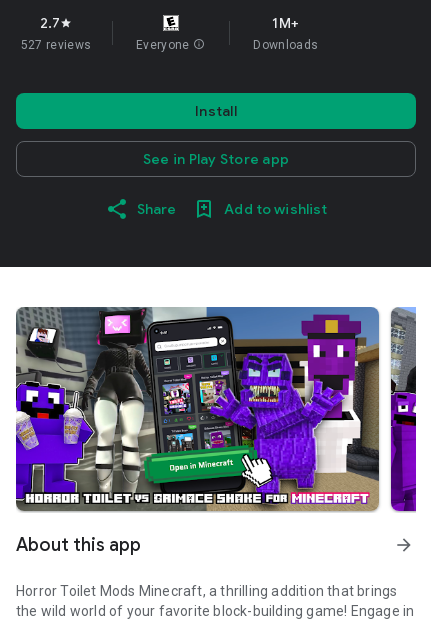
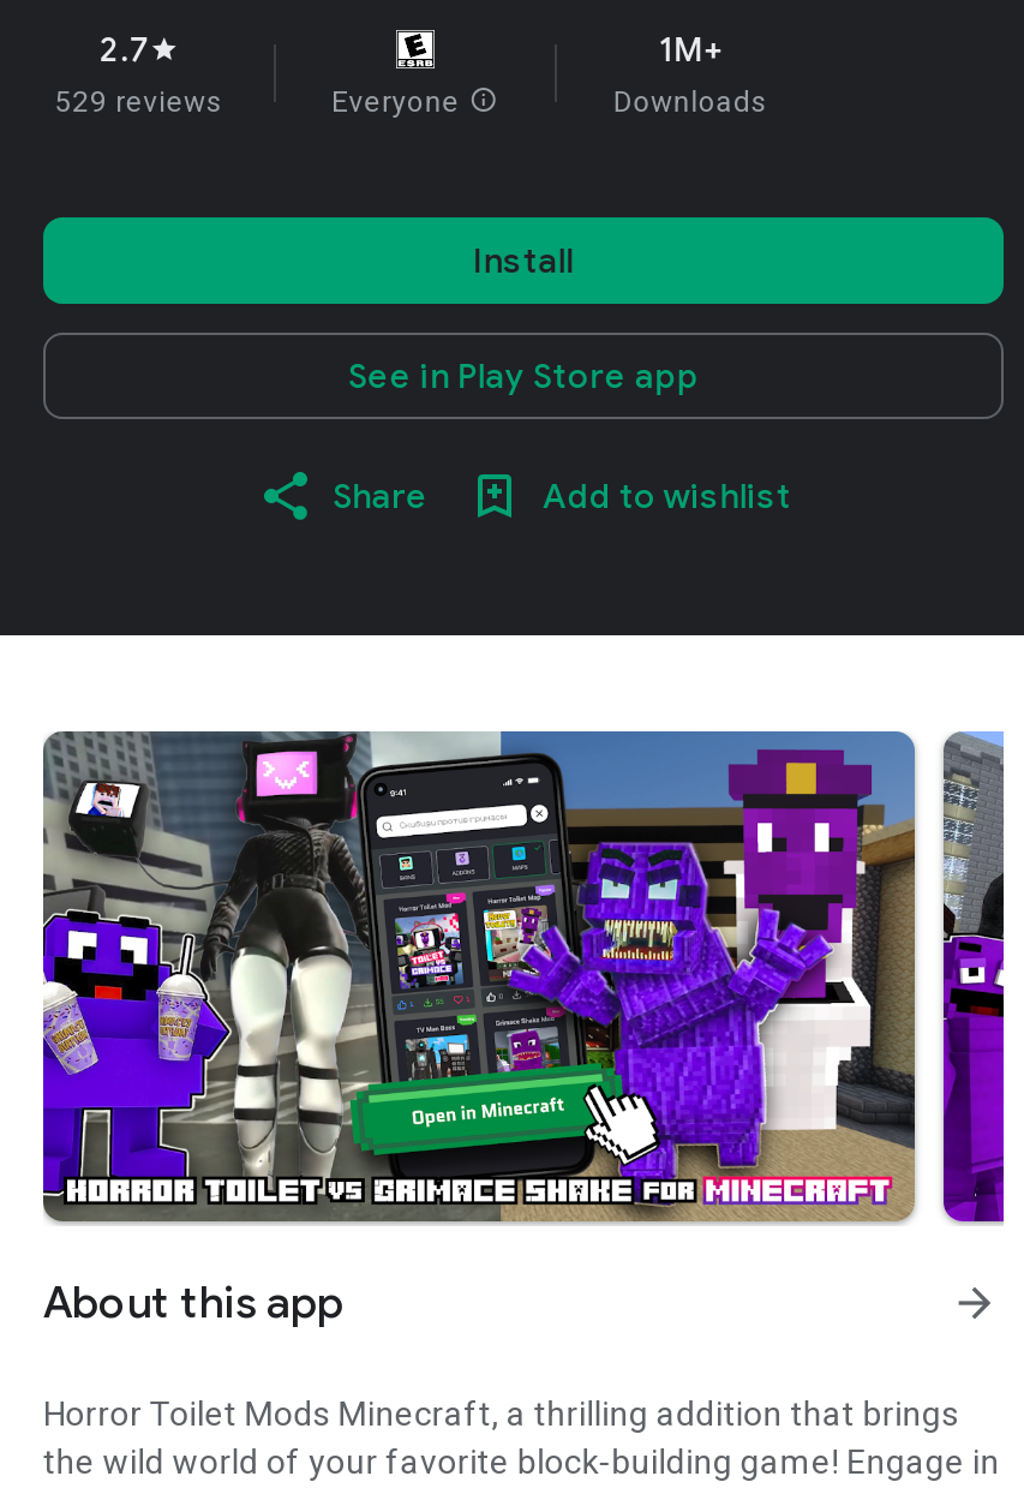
- 527 reviews
+ 529 reviews
